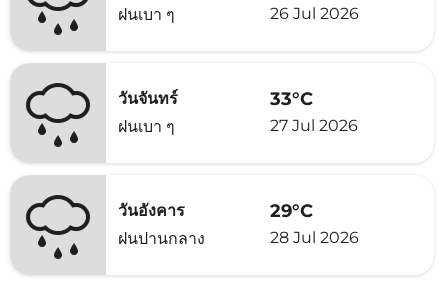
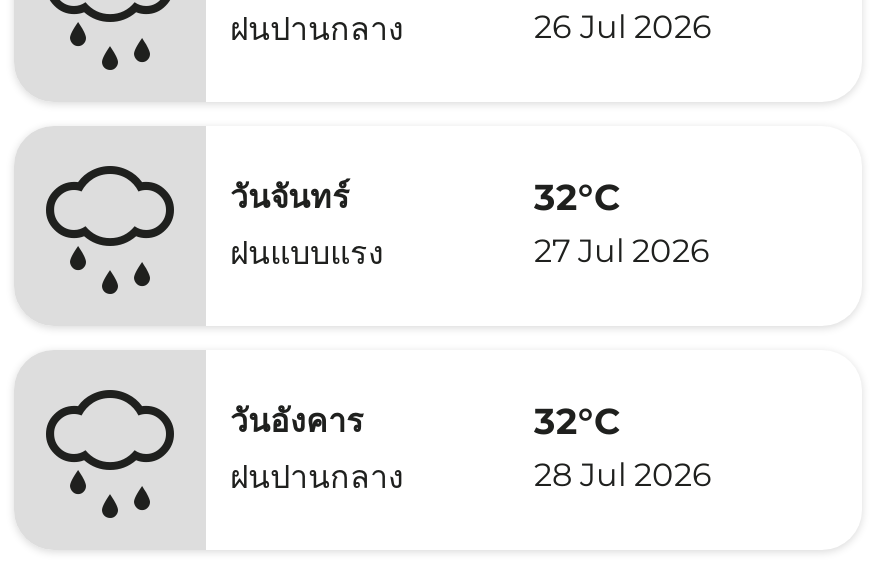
- ฝนเบา ๆ
+ ฝนปานกลาง

- 33°C
+ 32°C

- ฝนเบา ๆ
+ ฝนแบบแรง

- 29°C
+ 32°C
